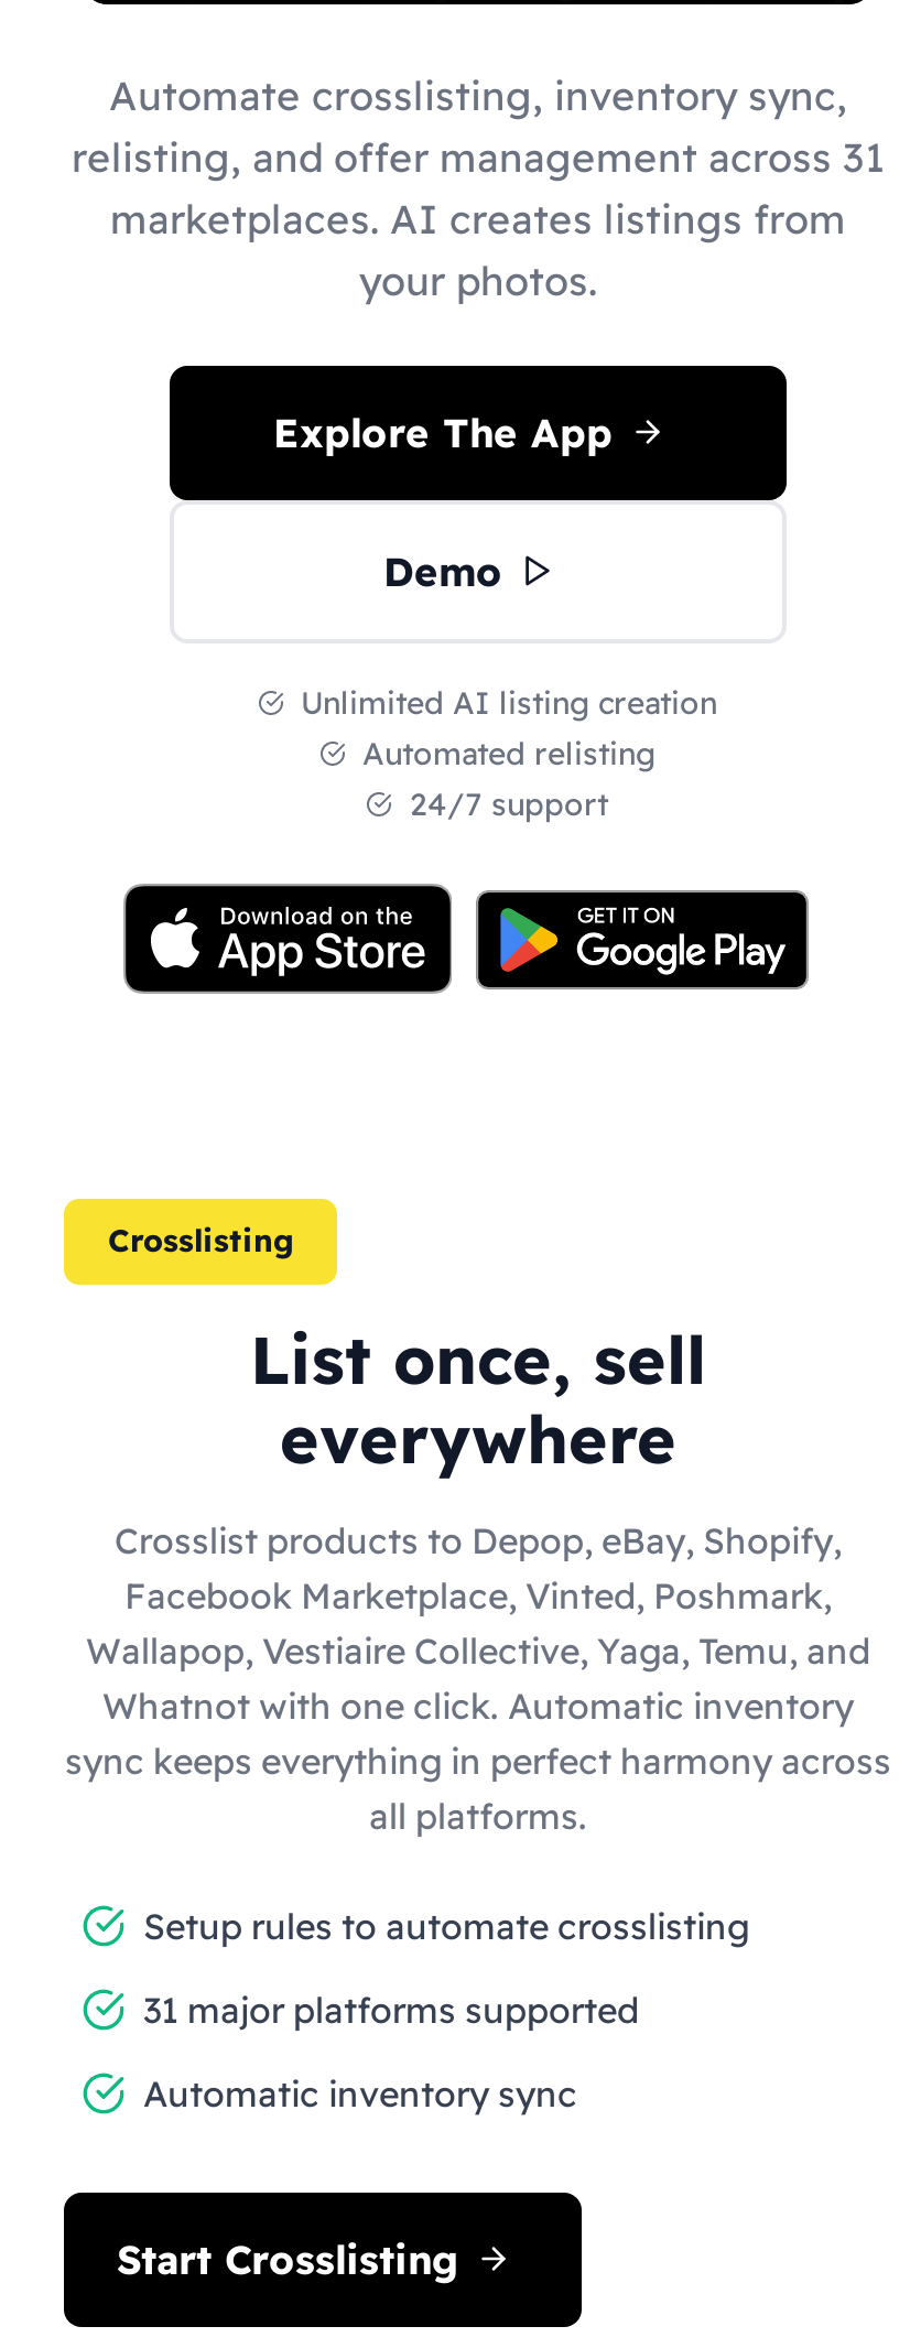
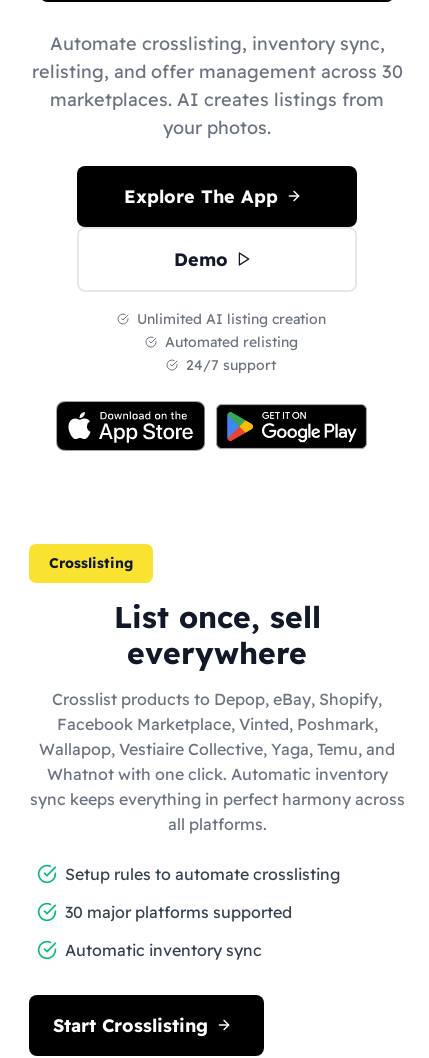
- relisting, and offer management across 31
+ relisting, and offer management across 30

- 31 major platforms supported
+ 30 major platforms supported
